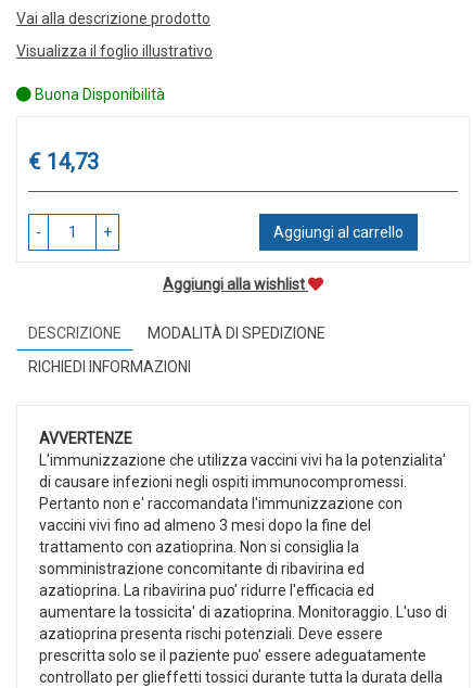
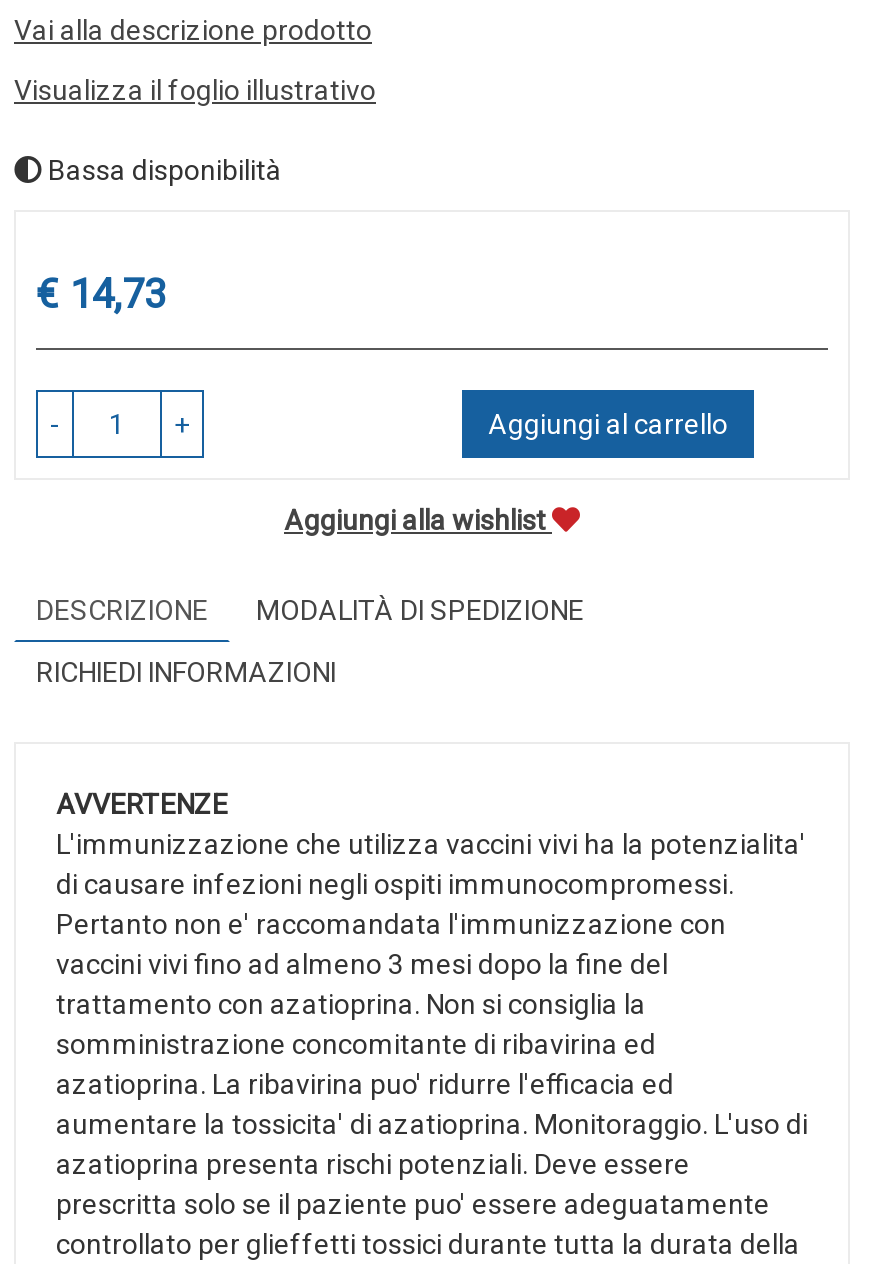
- Buona Disponibilità
+ Bassa disponibilità
